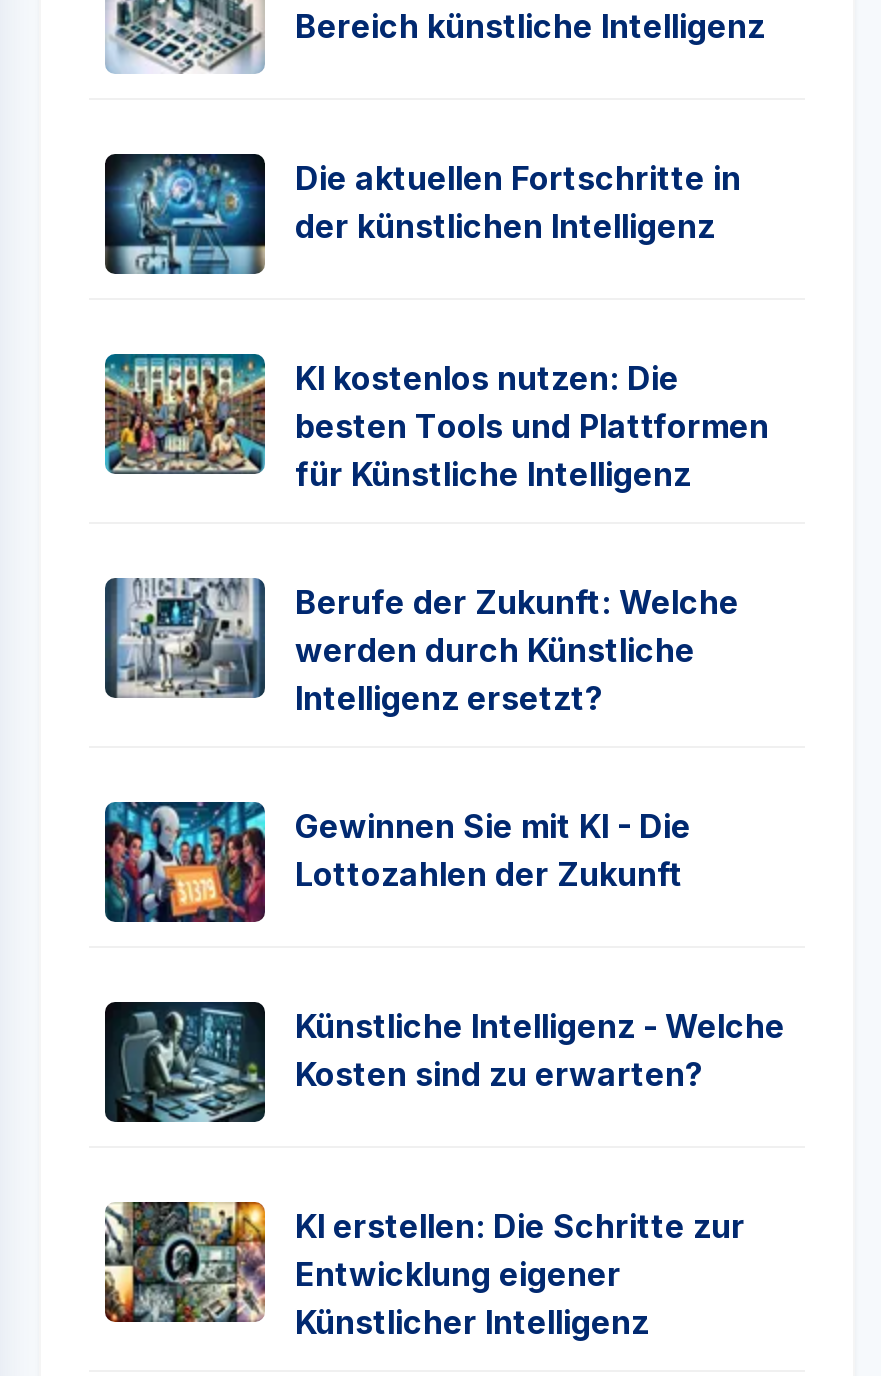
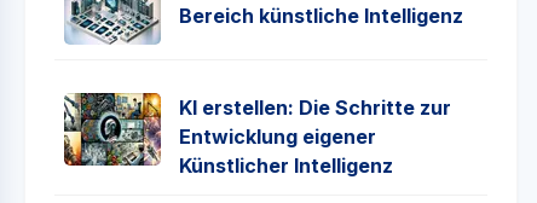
- [image]
- Die aktuellen Fortschritte in
- der künstlichen Intelligenz

- [image]
- KI kostenlos nutzen: Die
- besten Tools und Plattformen
- für Künstliche Intelligenz
- Berufe der Zukunft: Welche
- werden durch Künstliche
- Intelligenz ersetzt?
- Gewinnen Sie mit KI - Die
- Lottozahlen der Zukunft

- [image]

- [image]

- [image]
- Künstliche Intelligenz - Welche
- Kosten sind zu erwarten?
